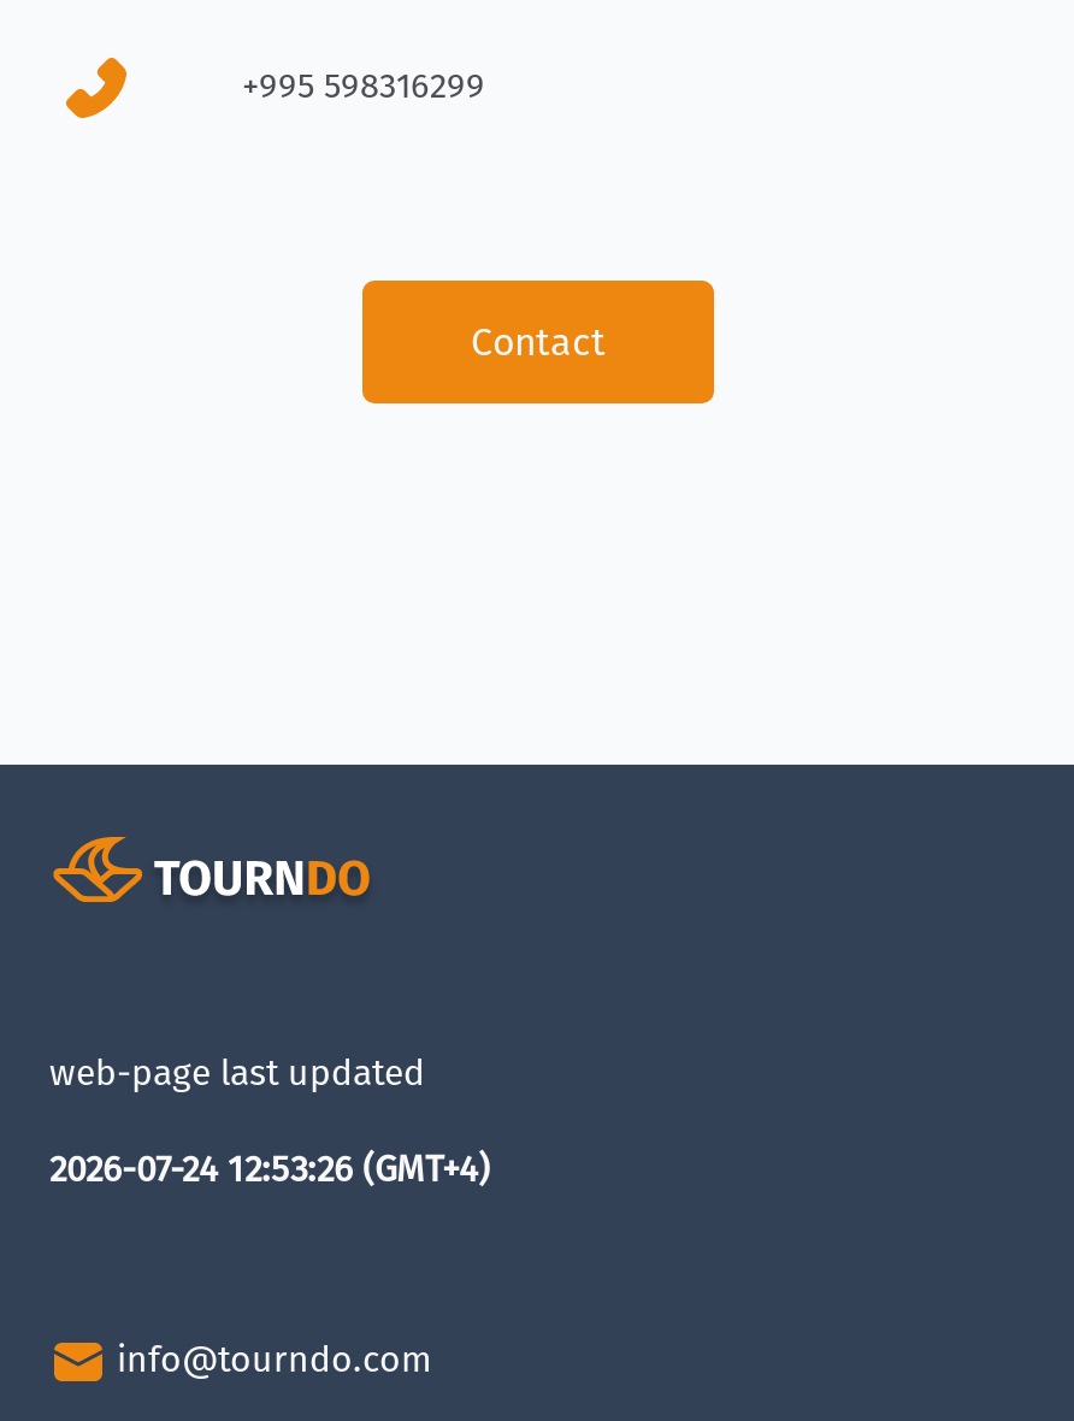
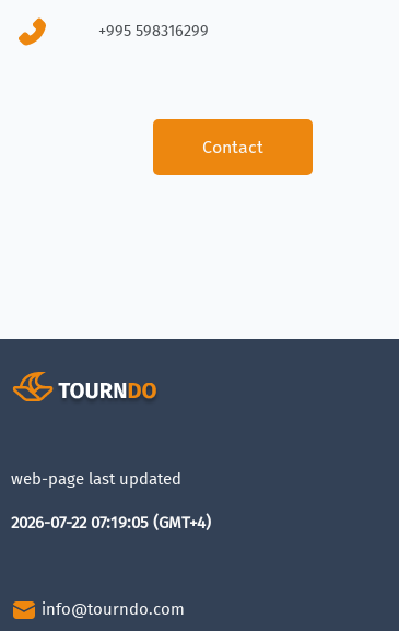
- 2026-07-24 12:53:26 (GMT+4)
+ 2026-07-22 07:19:05 (GMT+4)
